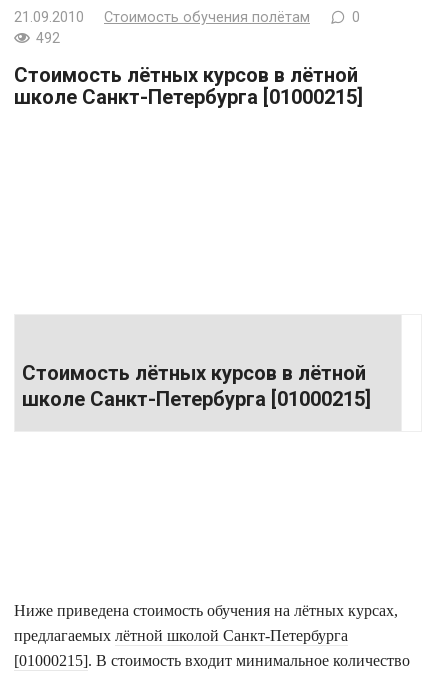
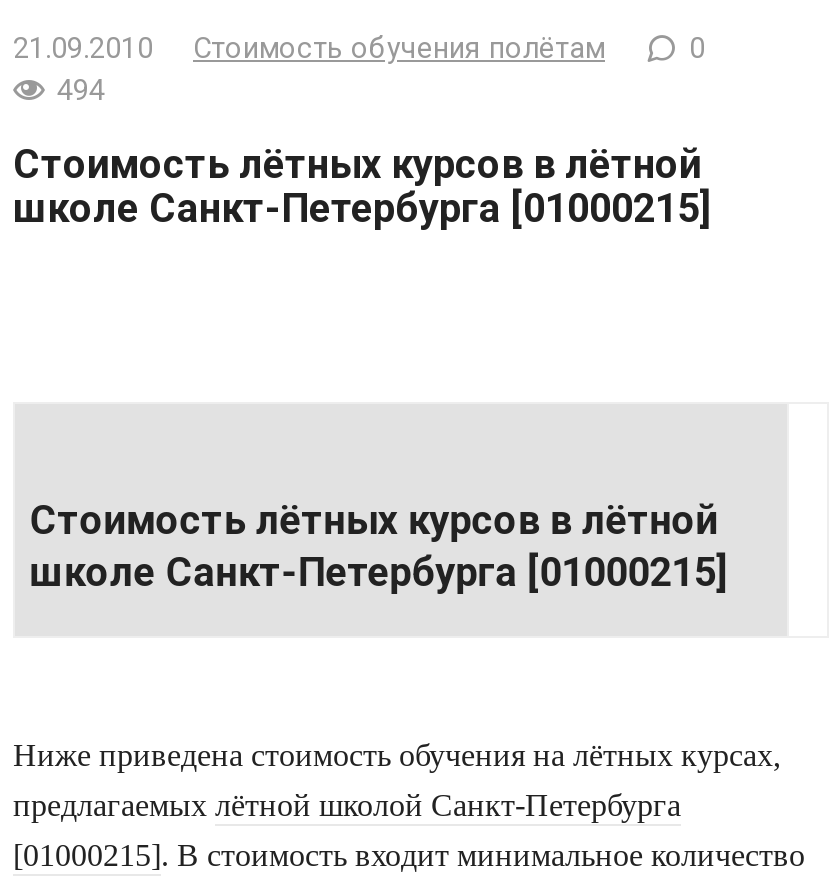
- 492
+ 494
